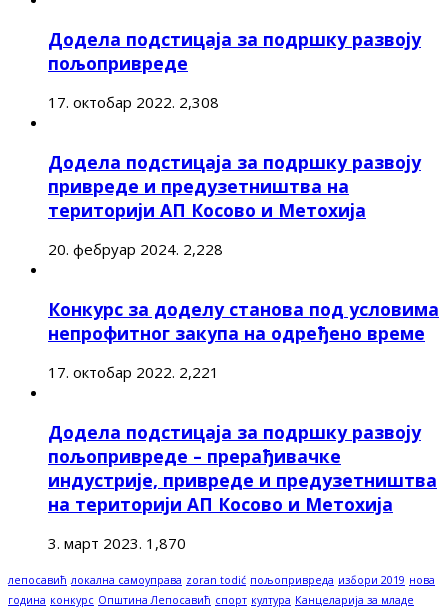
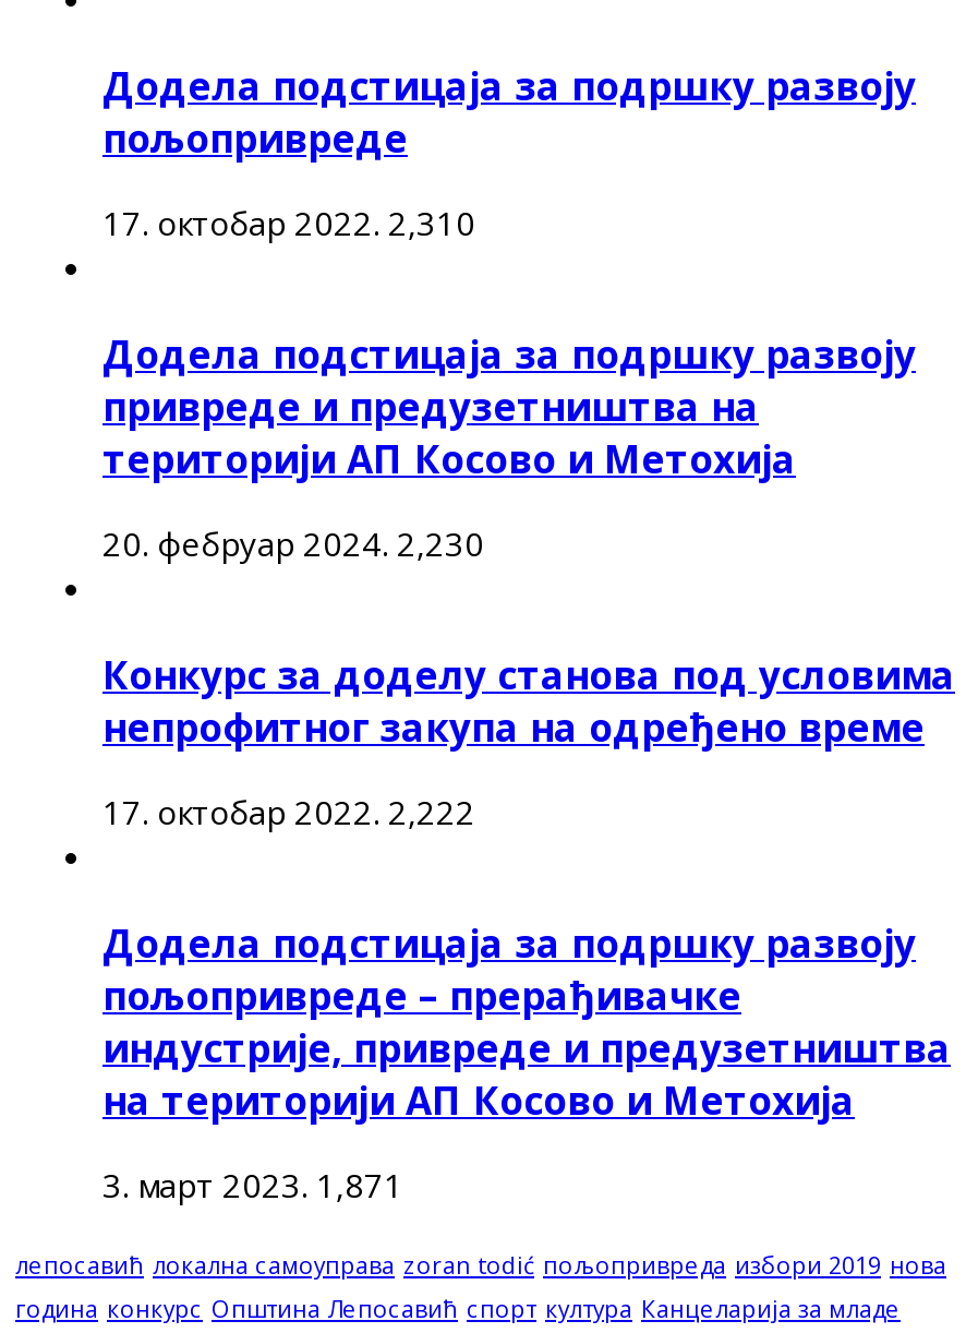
- 17. октобар 2022. 2,308
+ 17. октобар 2022. 2,310

- 20. фебруар 2024. 2,228
+ 20. фебруар 2024. 2,230

- 17. октобар 2022. 2,221
+ 17. октобар 2022. 2,222

- 3. март 2023. 1,870
+ 3. март 2023. 1,871
